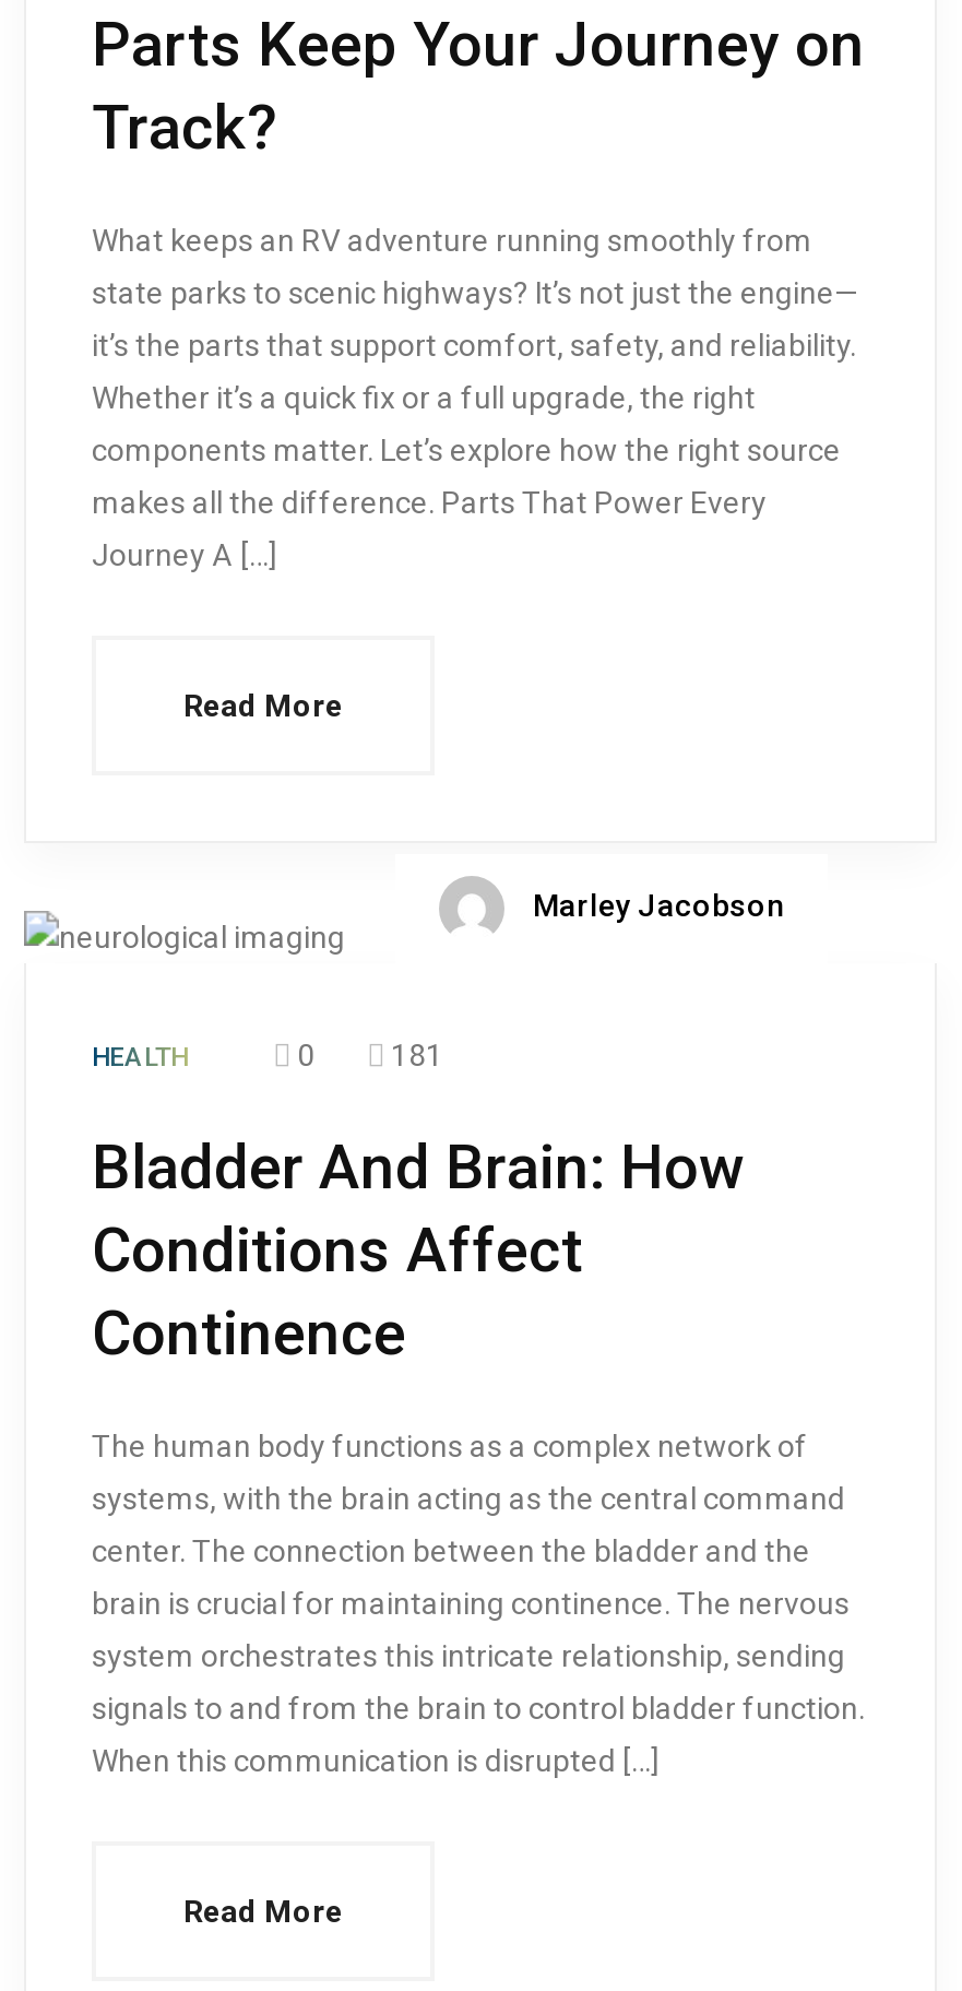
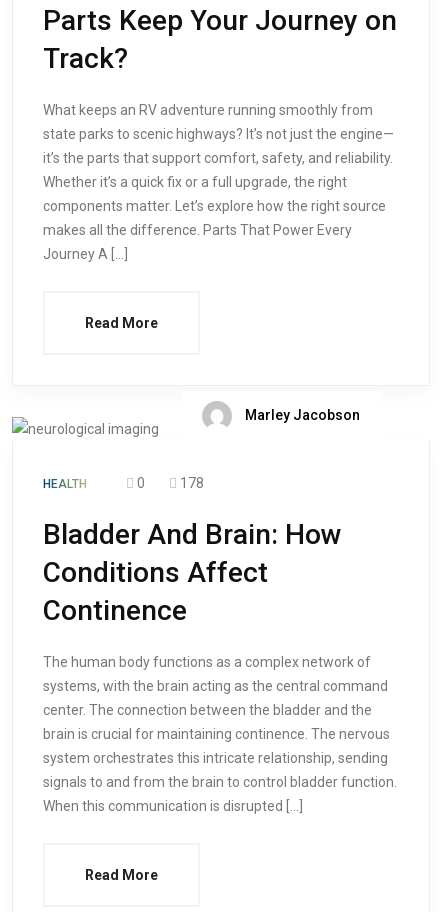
- 0 181
+ 0 178
